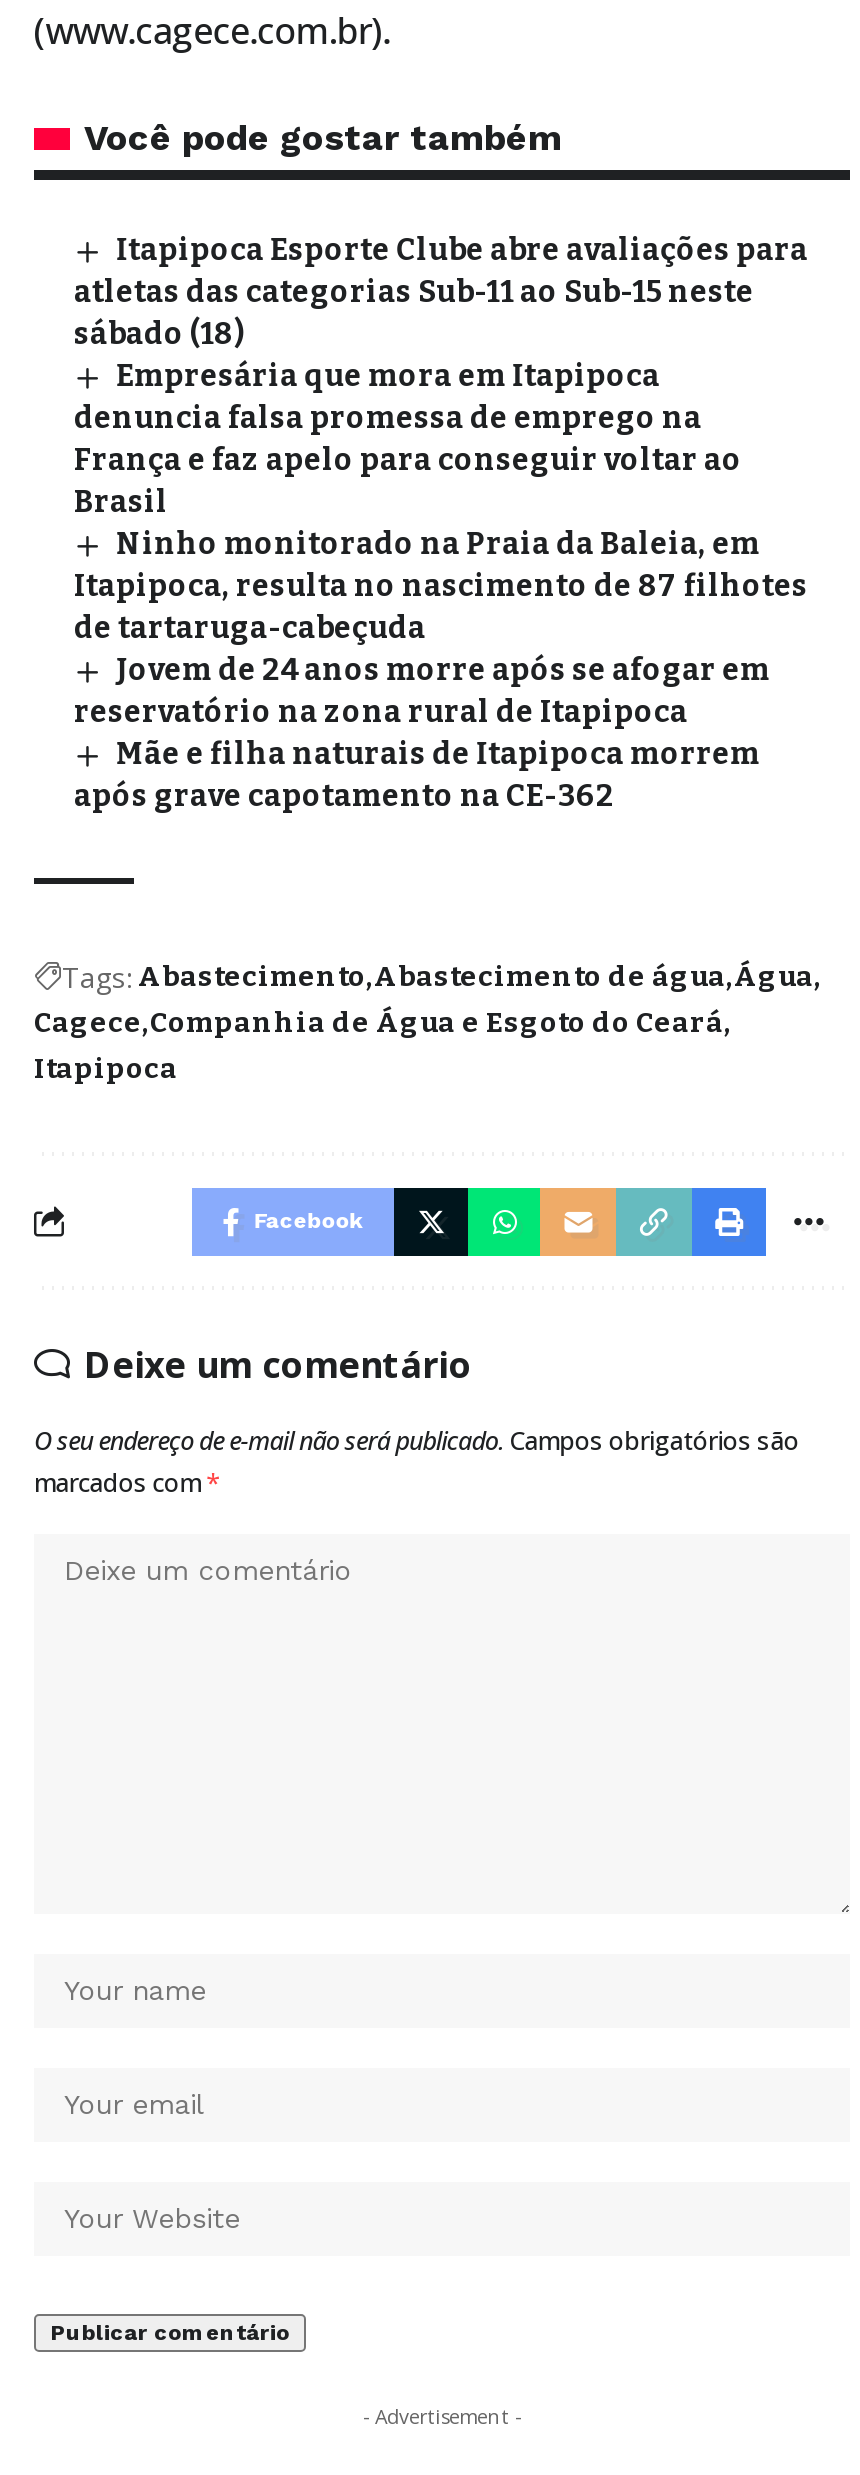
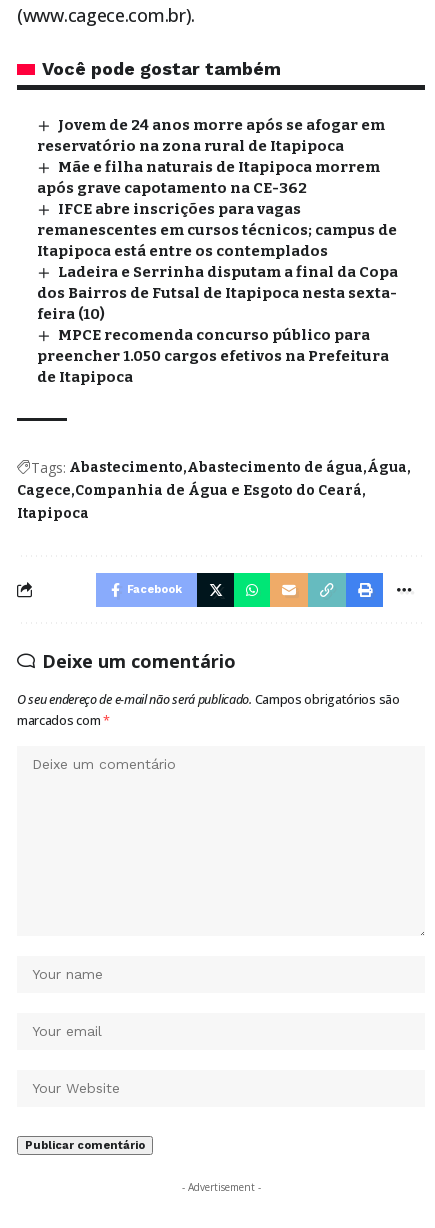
- Itapipoca Esporte Clube abre avaliações para
- atletas das categorias Sub-11 ao Sub-15 neste
- sábado (18)
- Empresária que mora em Itapipoca
- denuncia falsa promessa de emprego na
- França e faz apelo para conseguir voltar ao
- Brasil
- Ninho monitorado na Praia da Baleia, em
- Itapipoca, resulta no nascimento de 87 filhotes
- de tartaruga-cabeçuda

moved up: Jovem de 24 anos morre após se afogar em | reservatório na zona rural de Itapipoca | Mãe e filha naturais de Itapipoca morrem | após grave capotamento na CE-362

+ IFCE abre inscrições para vagas
+ remanescentes em cursos técnicos; campus de
+ Itapipoca está entre os contemplados
+ Ladeira e Serrinha disputam a final da Copa
+ dos Bairros de Futsal de Itapipoca nesta sexta-
+ feira (10)
+ MPCE recomenda concurso público para
+ preencher 1.050 cargos efetivos na Prefeitura
+ de Itapipoca
